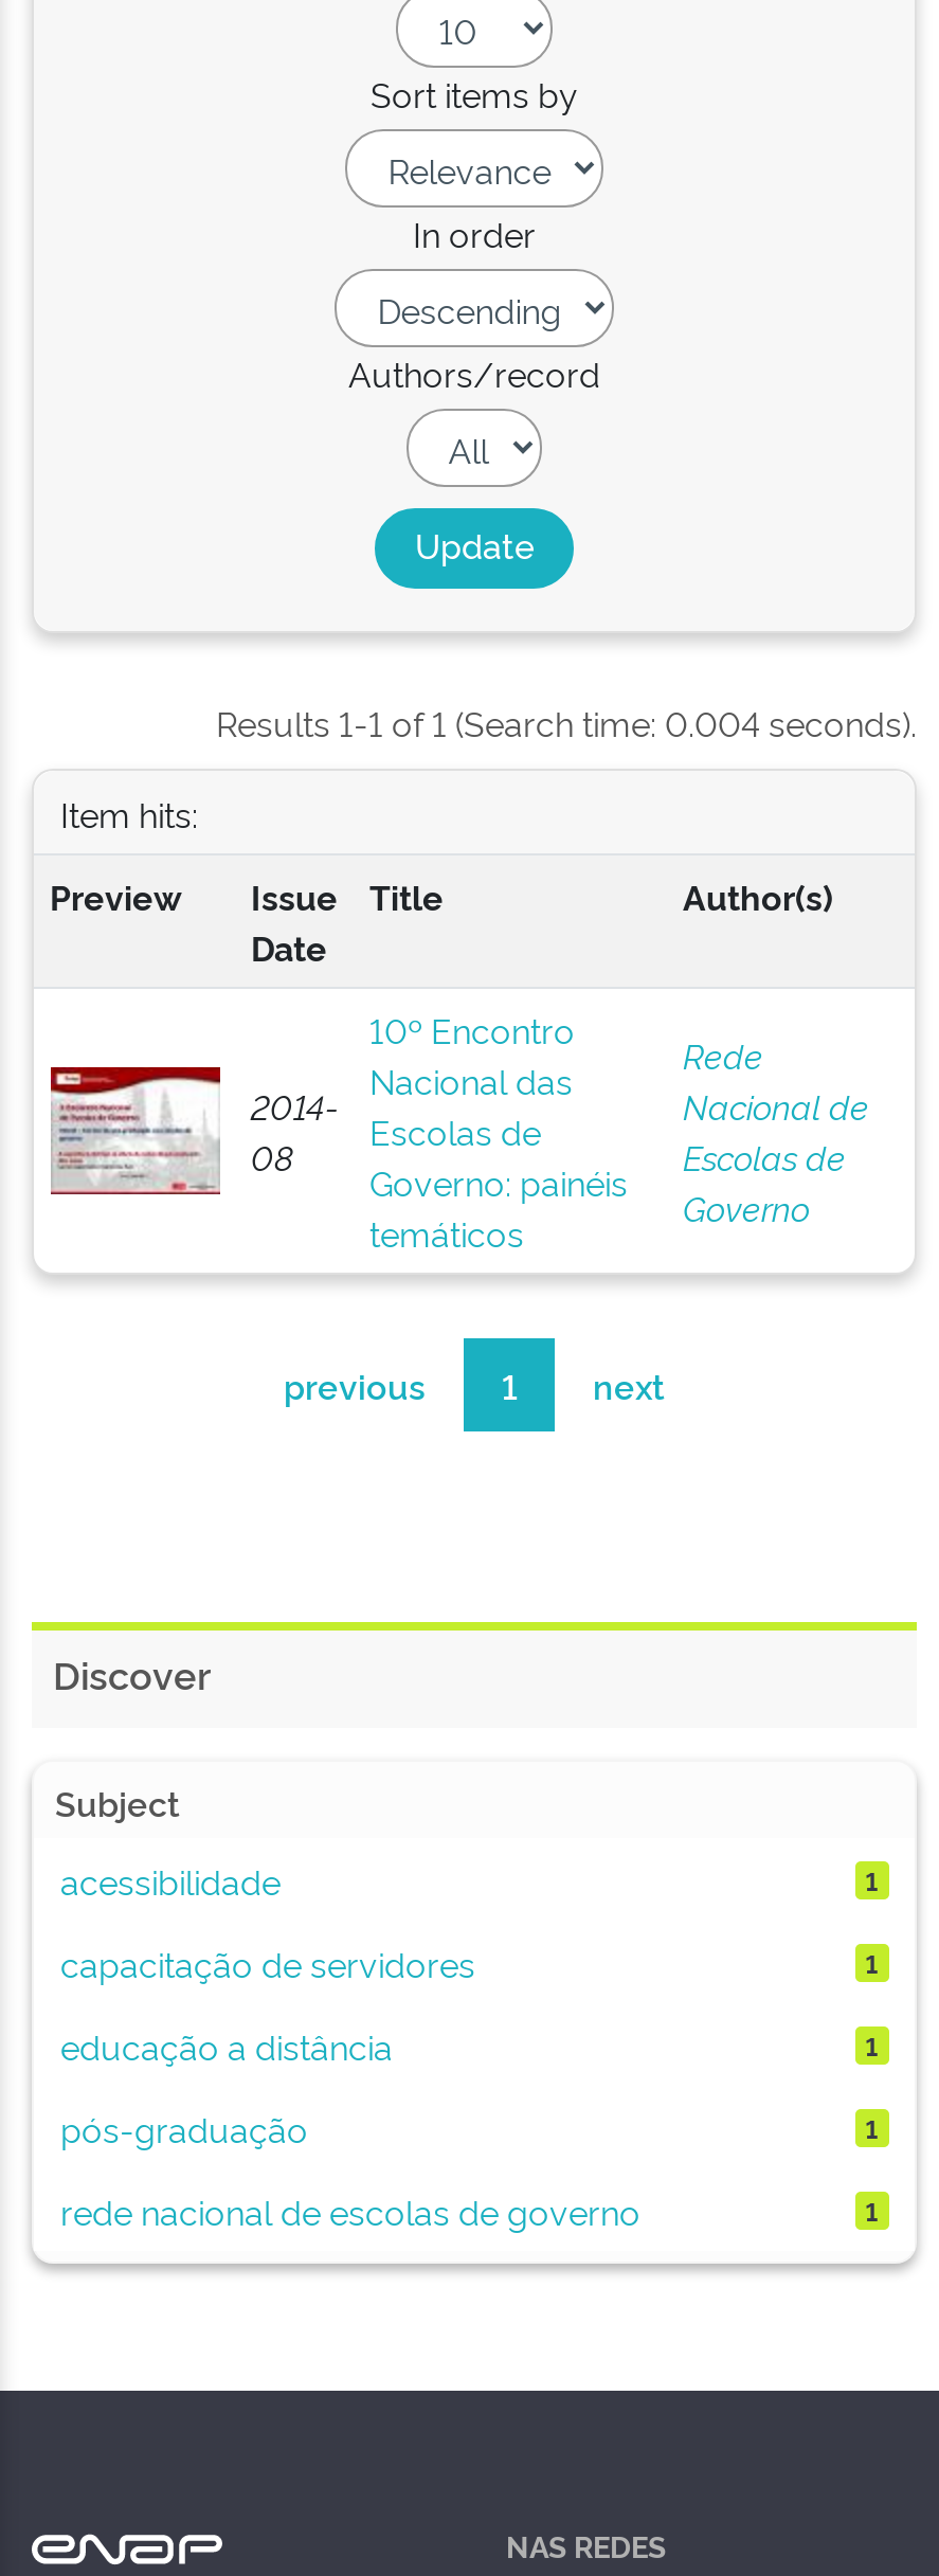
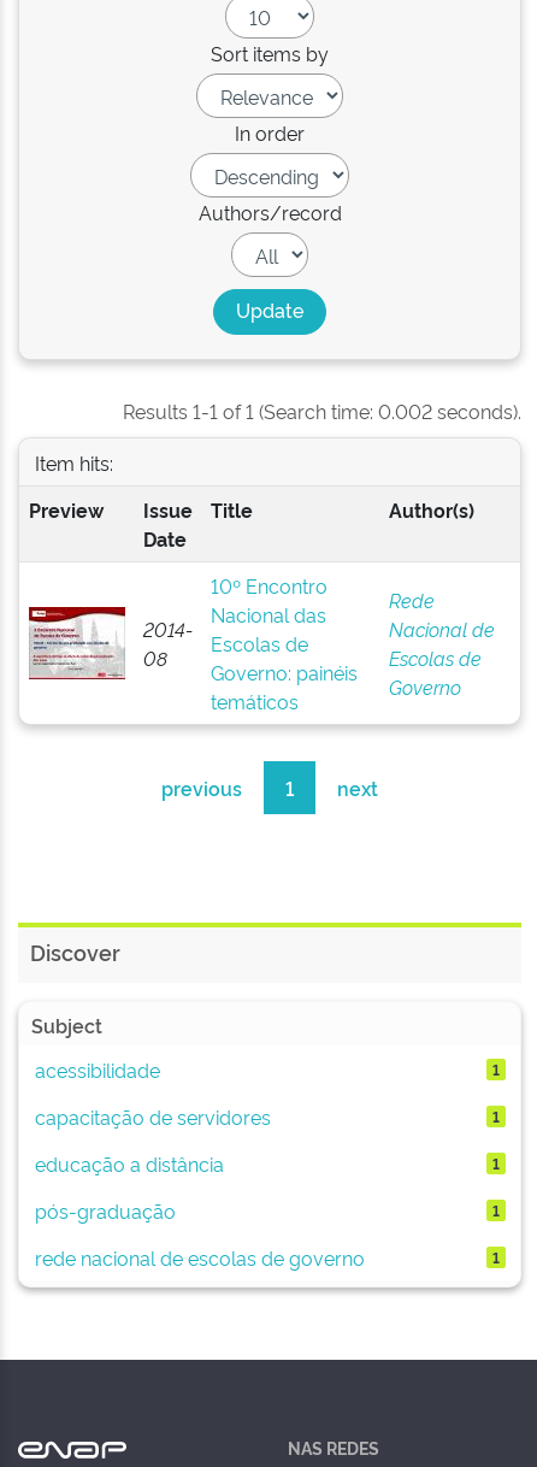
- Results 1-1 of 1 (Search time: 0.004 seconds).
+ Results 1-1 of 1 (Search time: 0.002 seconds).
